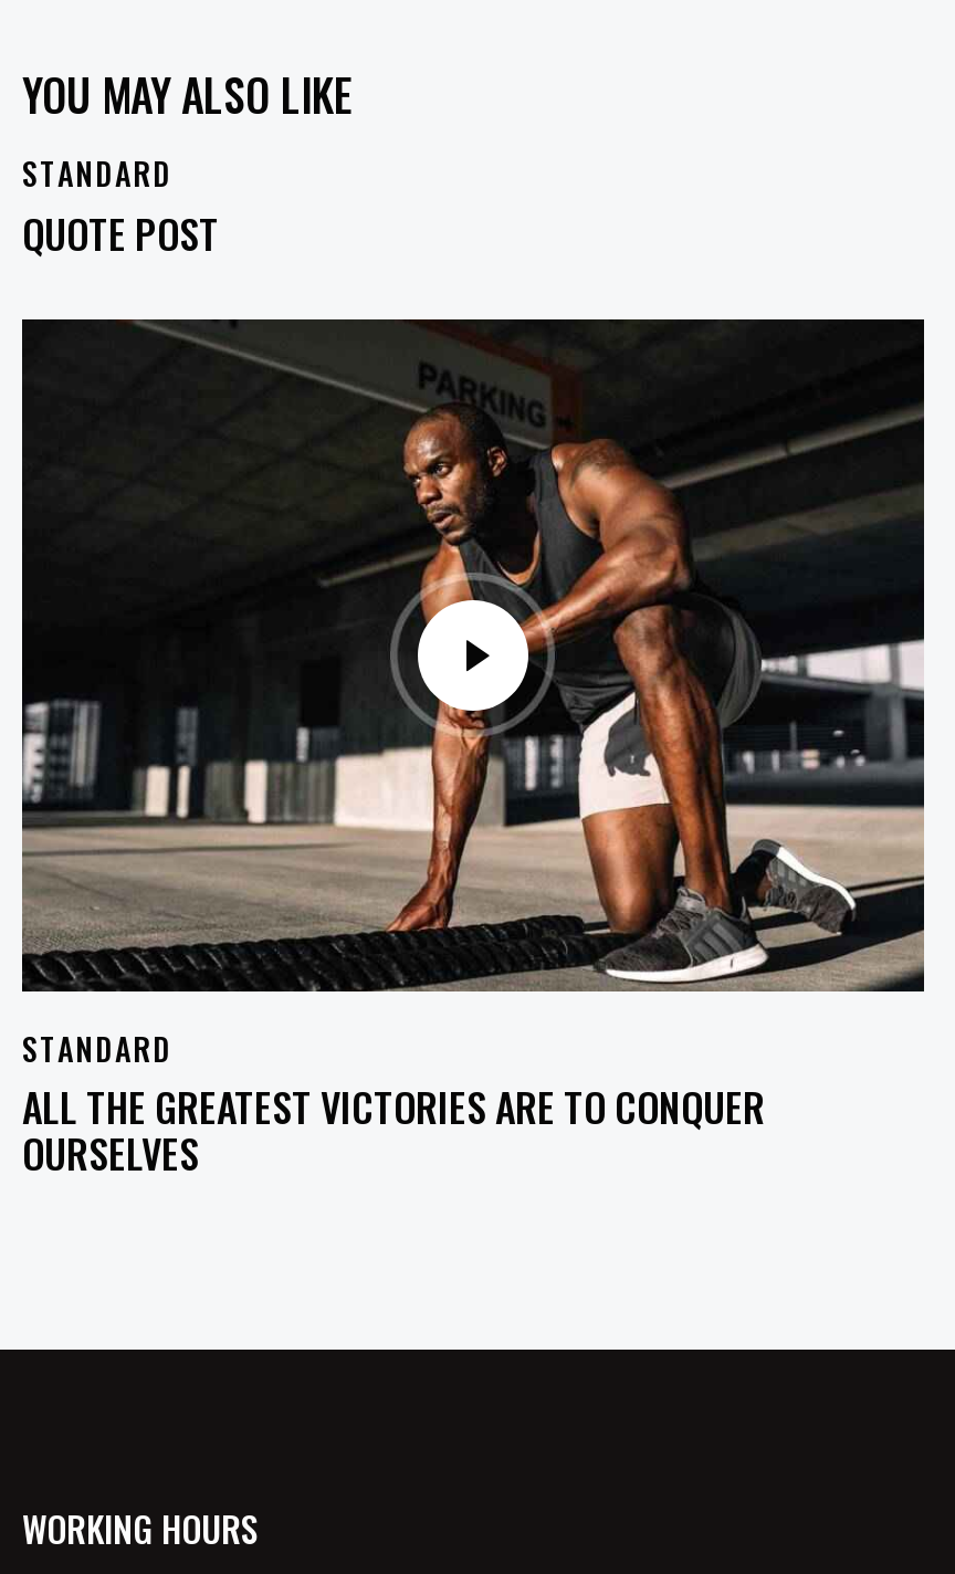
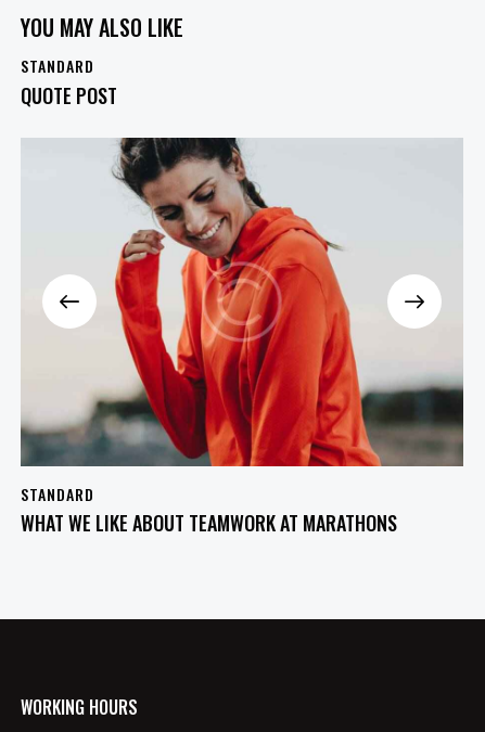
- [image]
- ALL THE GREATEST VICTORIES ARE TO CONQUER
- OURSELVES
+ [image]
+ WHAT WE LIKE ABOUT TEAMWORK AT MARATHONS
